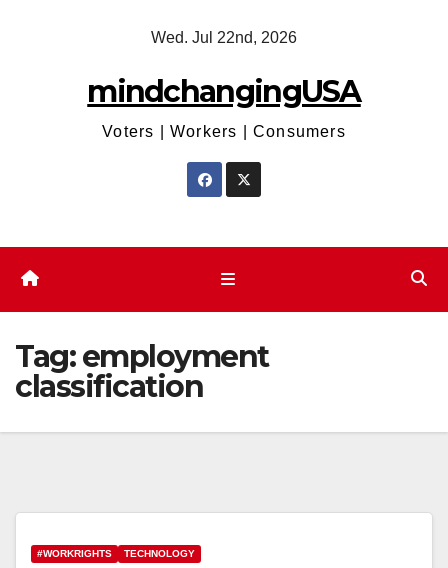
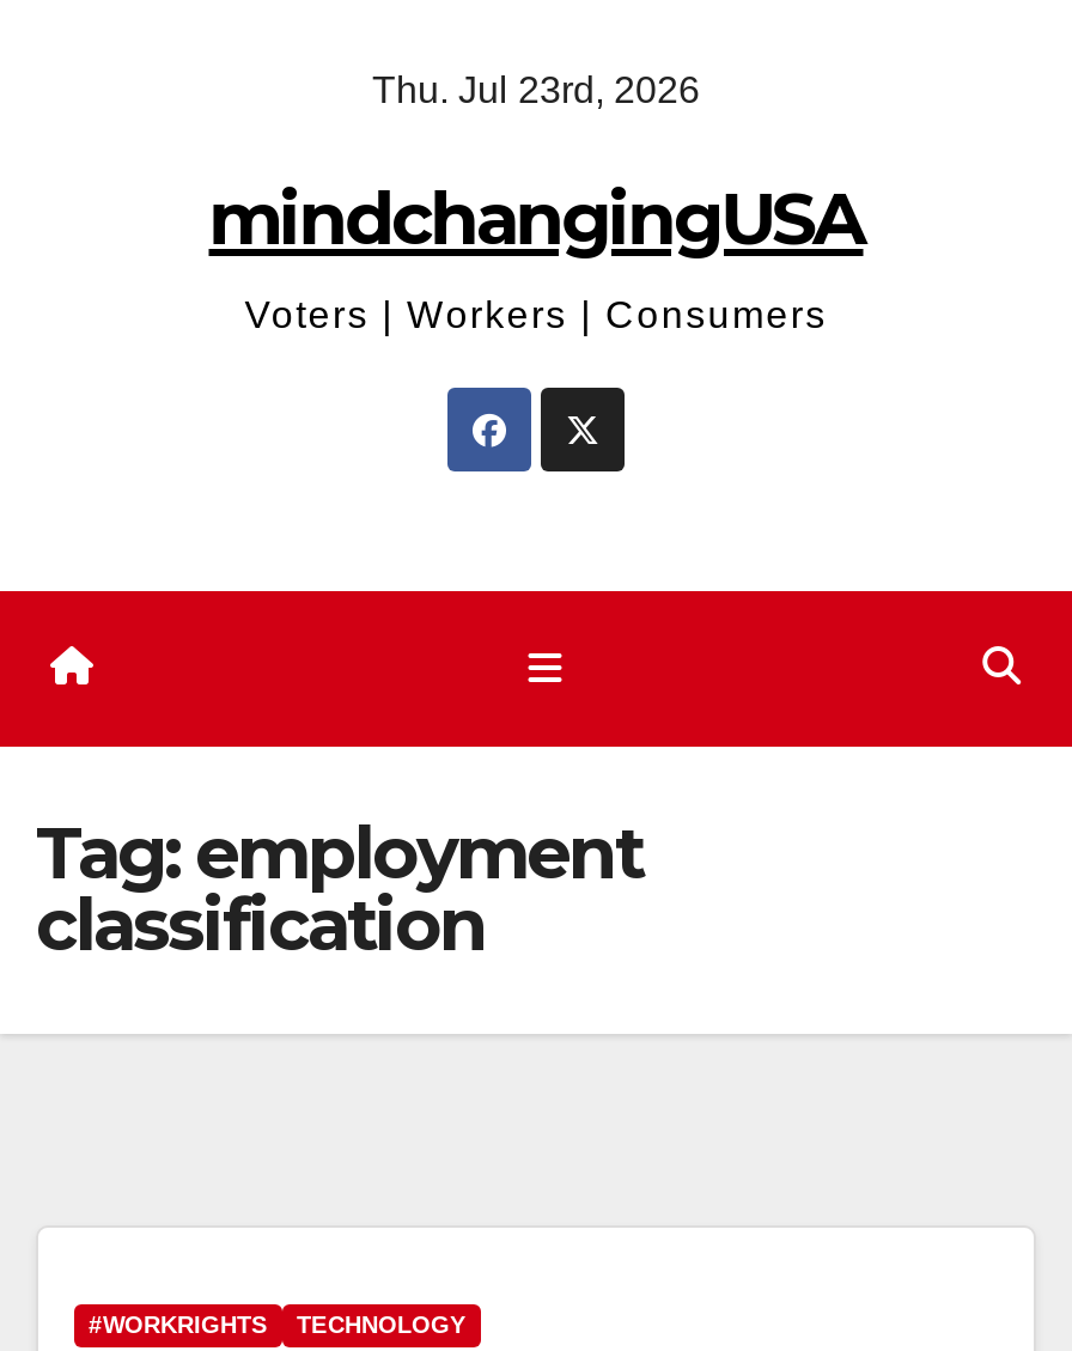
- Wed. Jul 22nd, 2026
+ Thu. Jul 23rd, 2026
